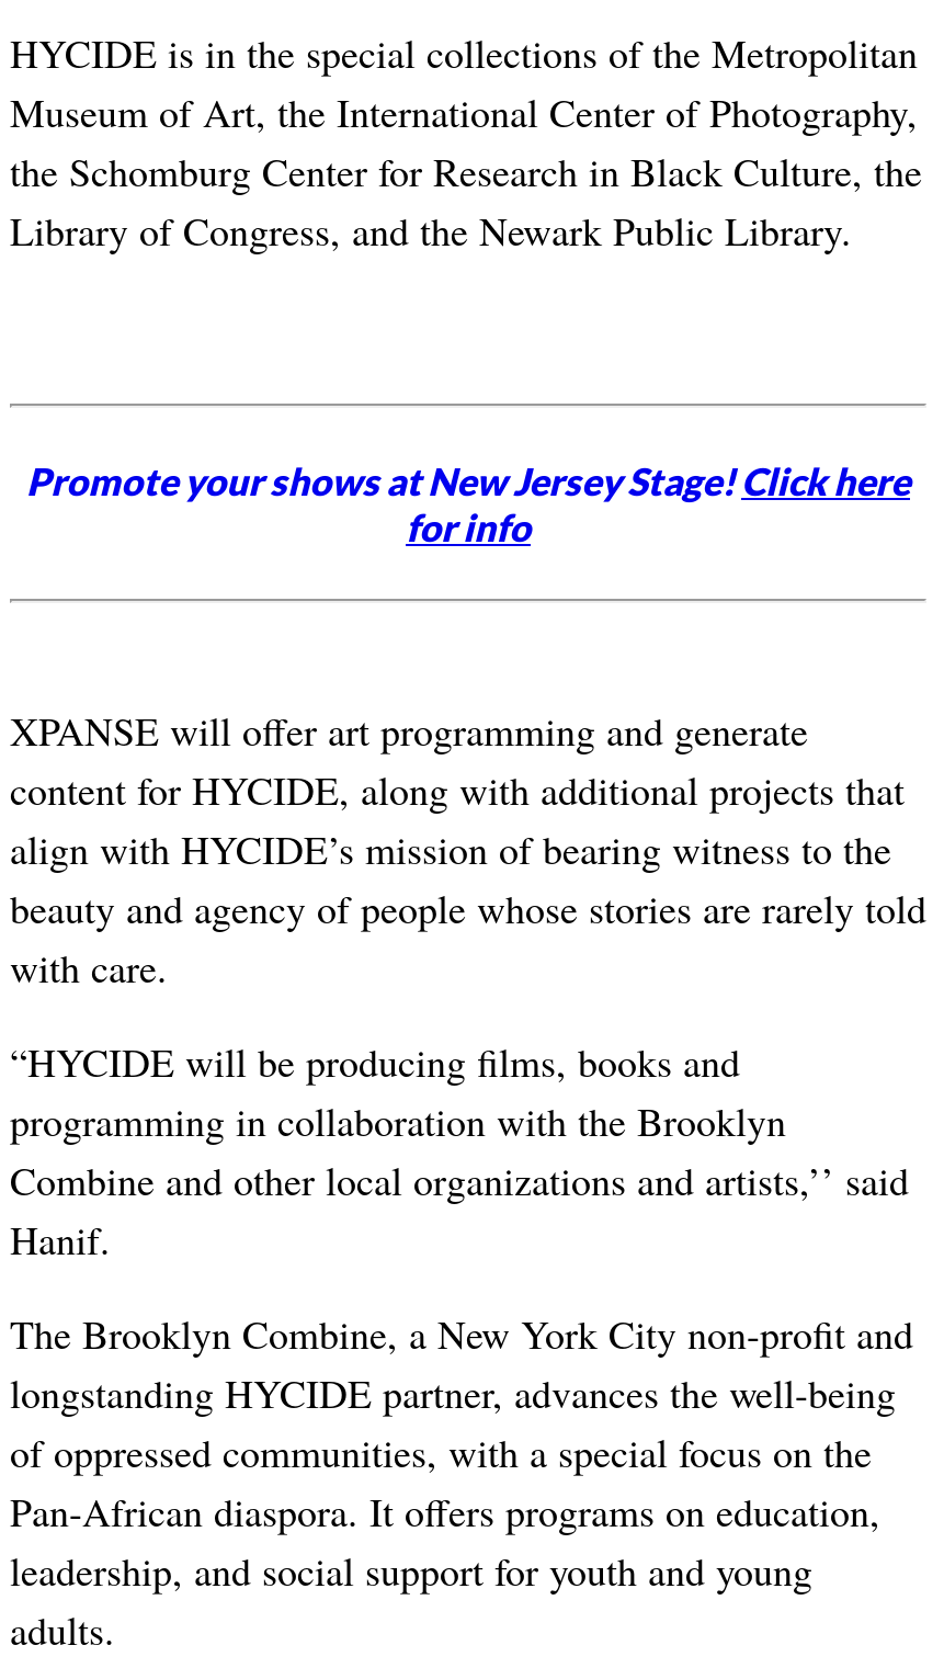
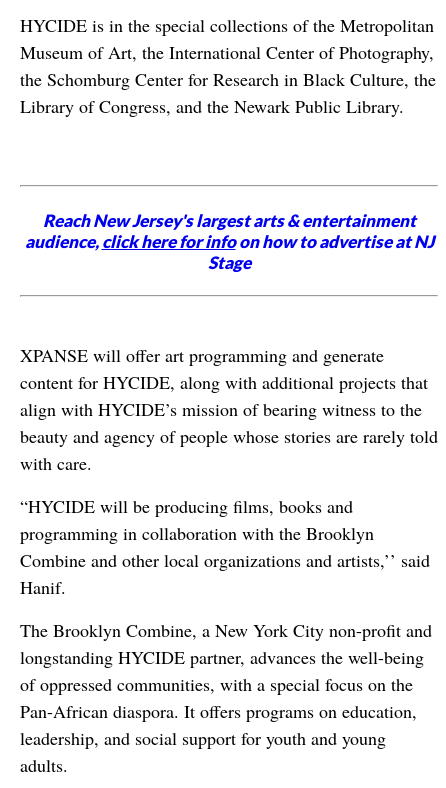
- Promote your shows at New Jersey Stage!Click here
- for info
+ Reach New Jersey's largest arts & entertainment
+ audience, click here for infoon how to advertise at NJ
+ Stage
